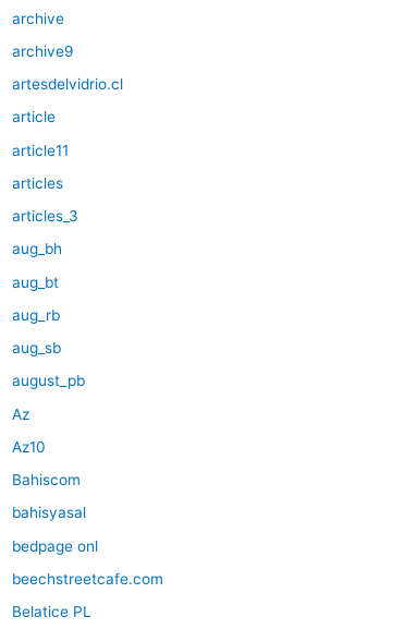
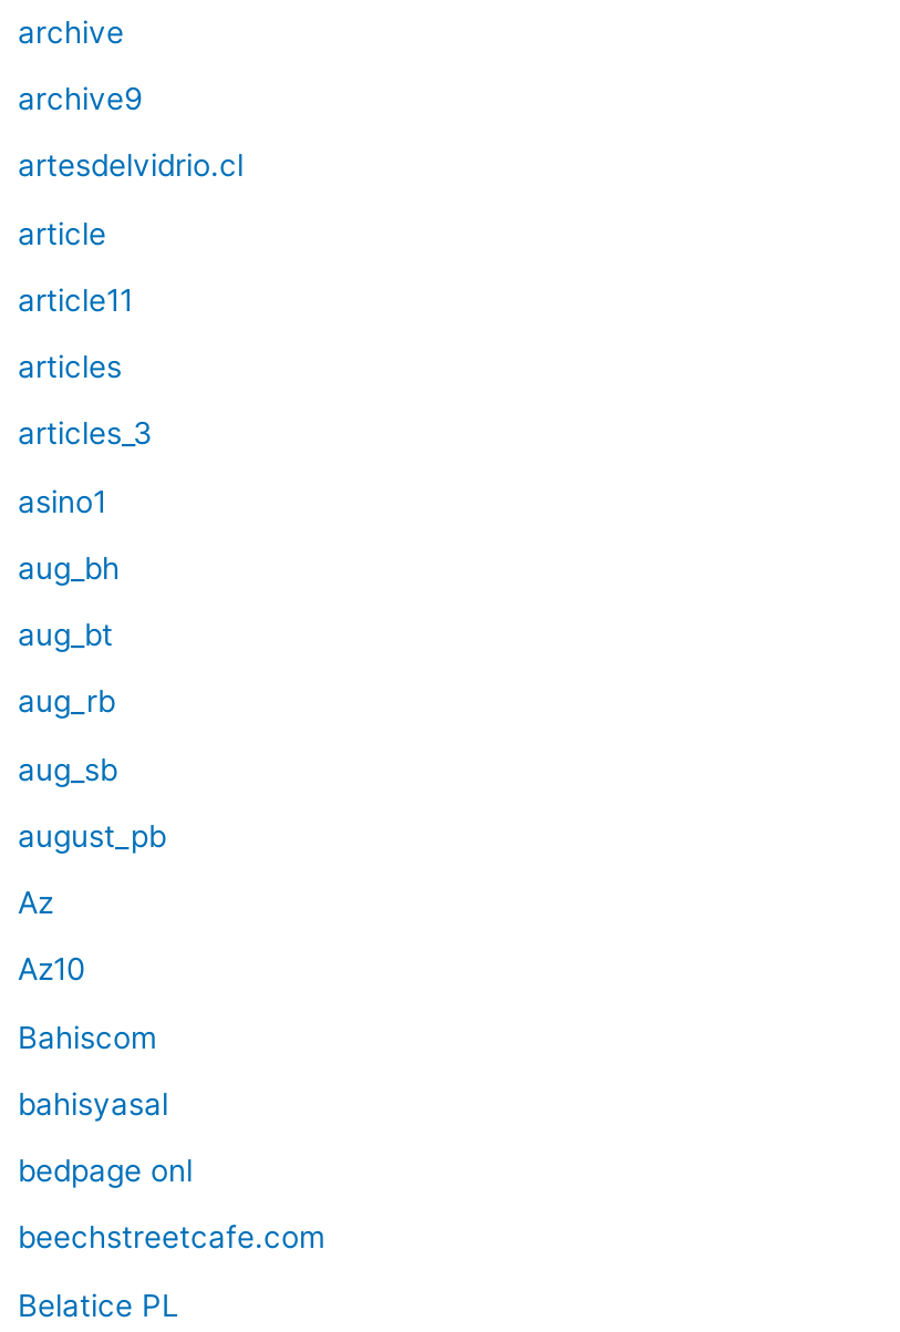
+ asino1
